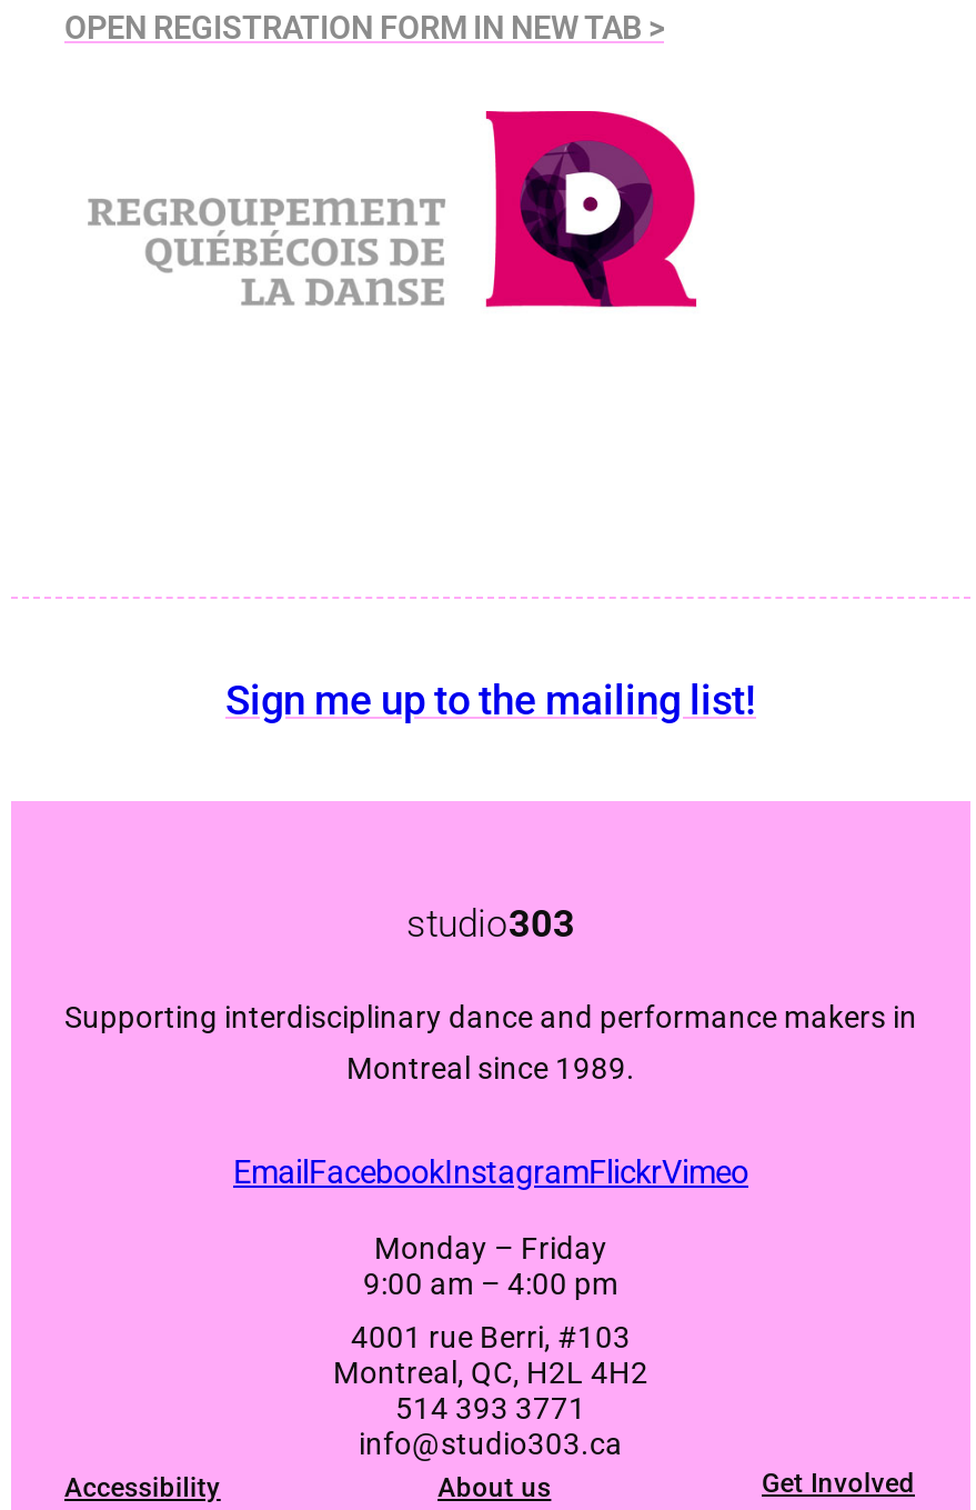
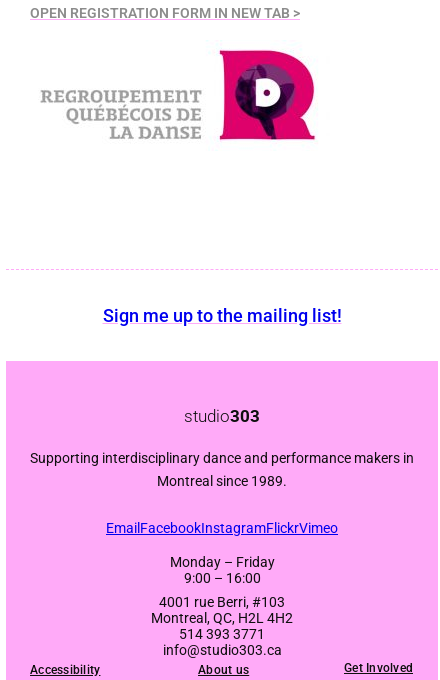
- 9:00 am – 4:00 pm
+ 9:00 – 16:00
